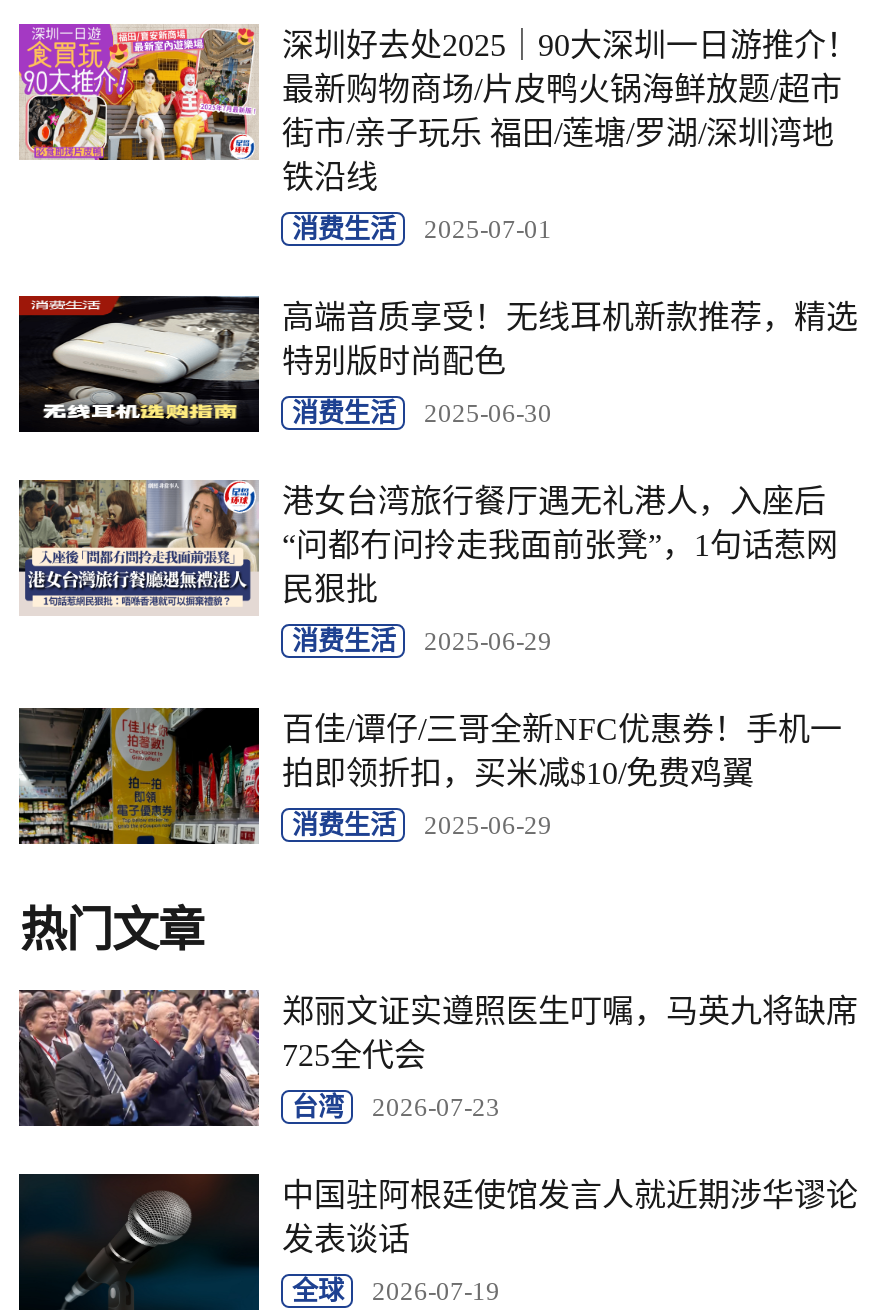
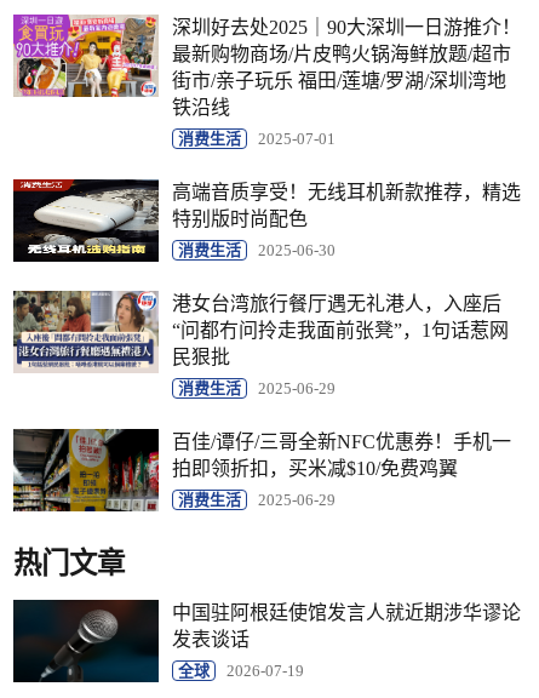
- [image]
- 郑丽文证实遵照医生叮嘱，马英九将缺席
- 725全代会
- 台湾
- 2026-07-23
